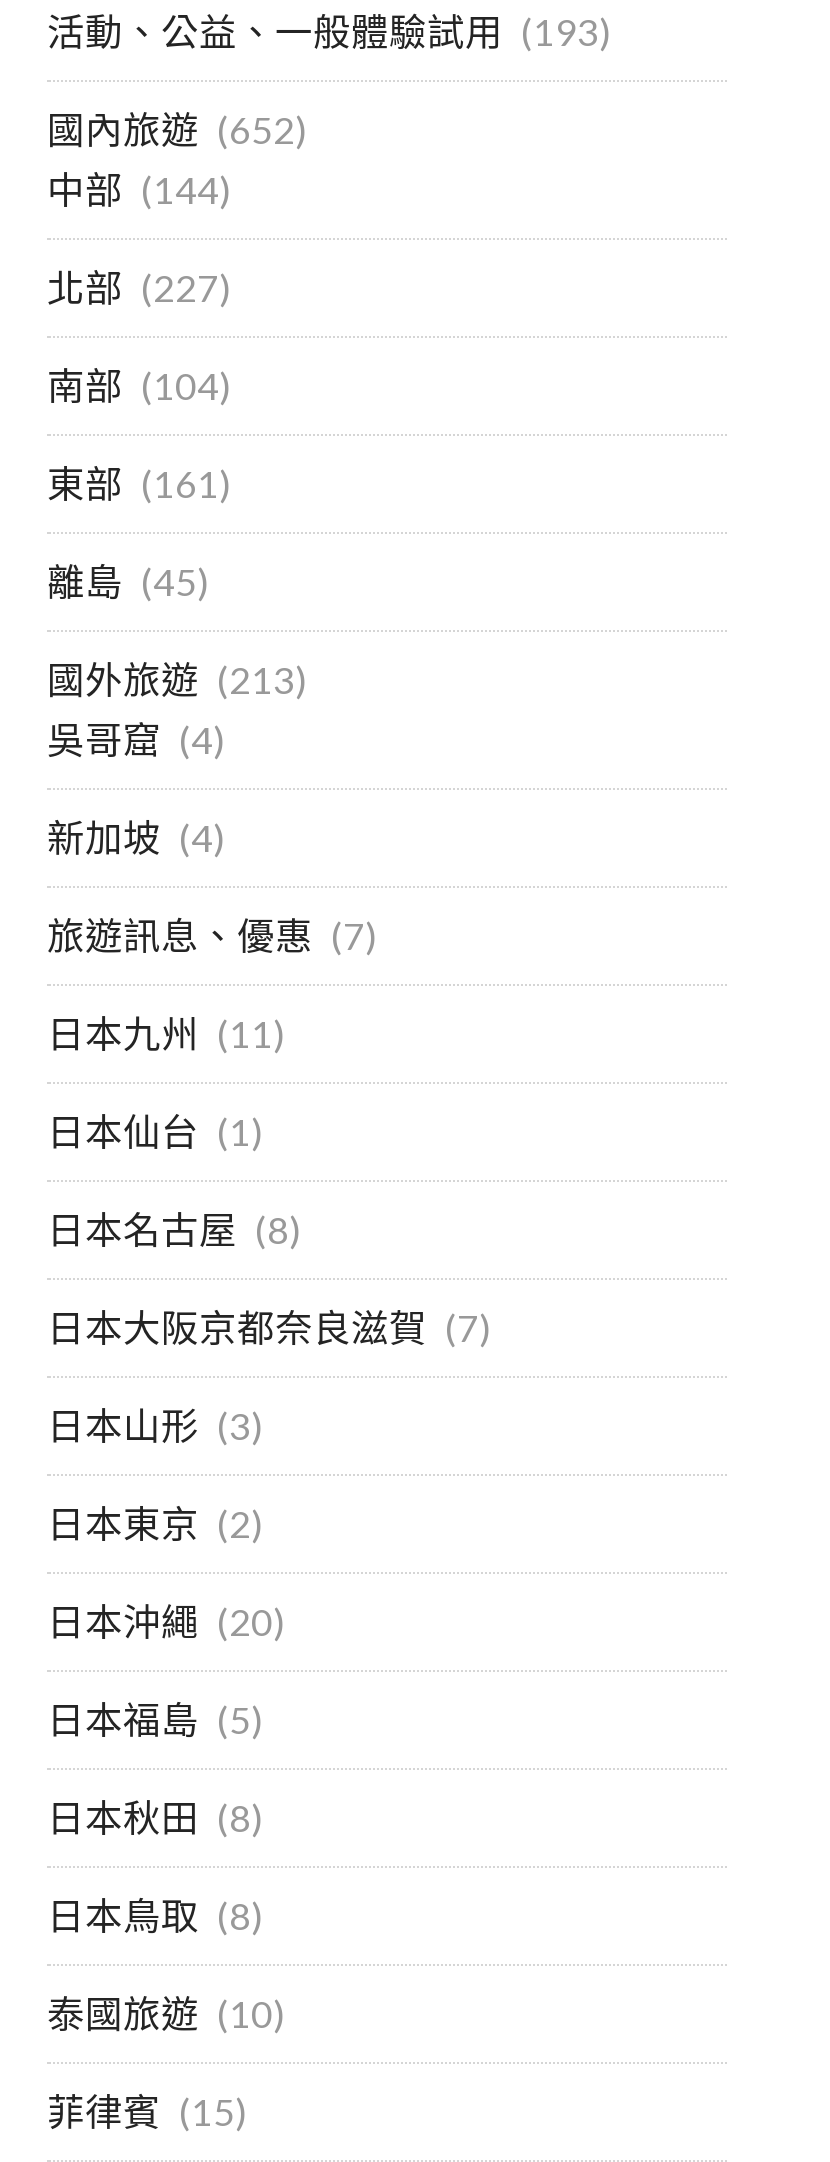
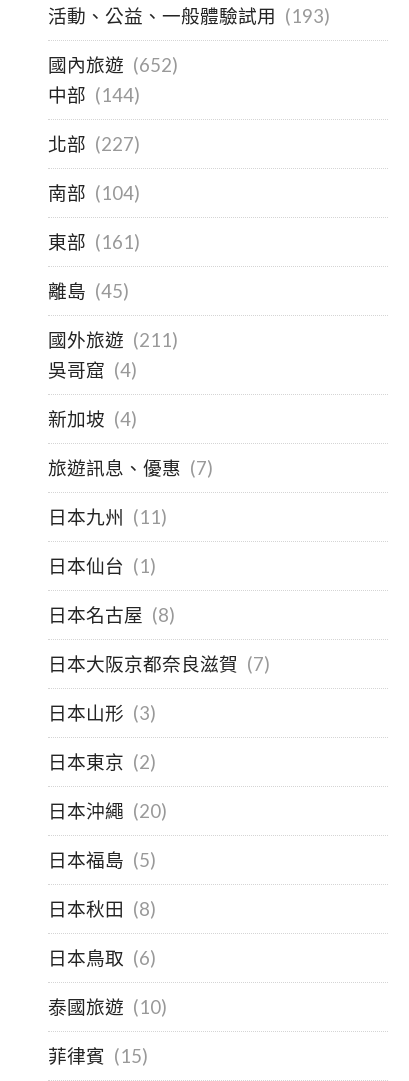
- 國外旅遊 (213)
+ 國外旅遊 (211)

- 日本鳥取 (8)
+ 日本鳥取 (6)
